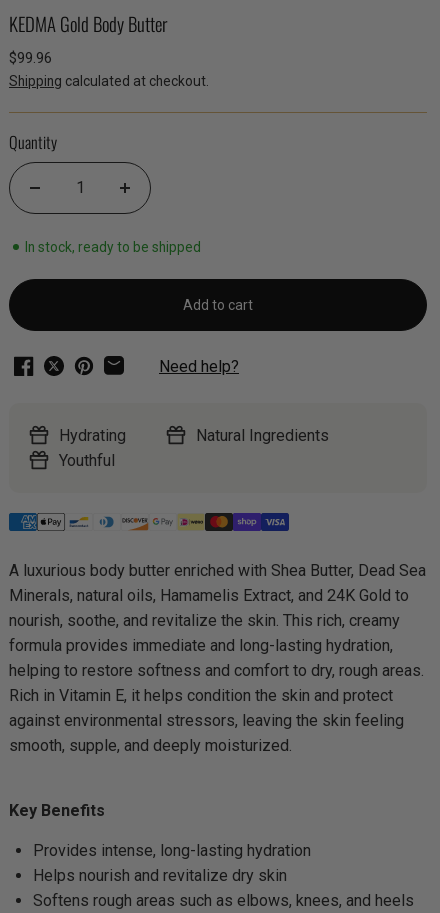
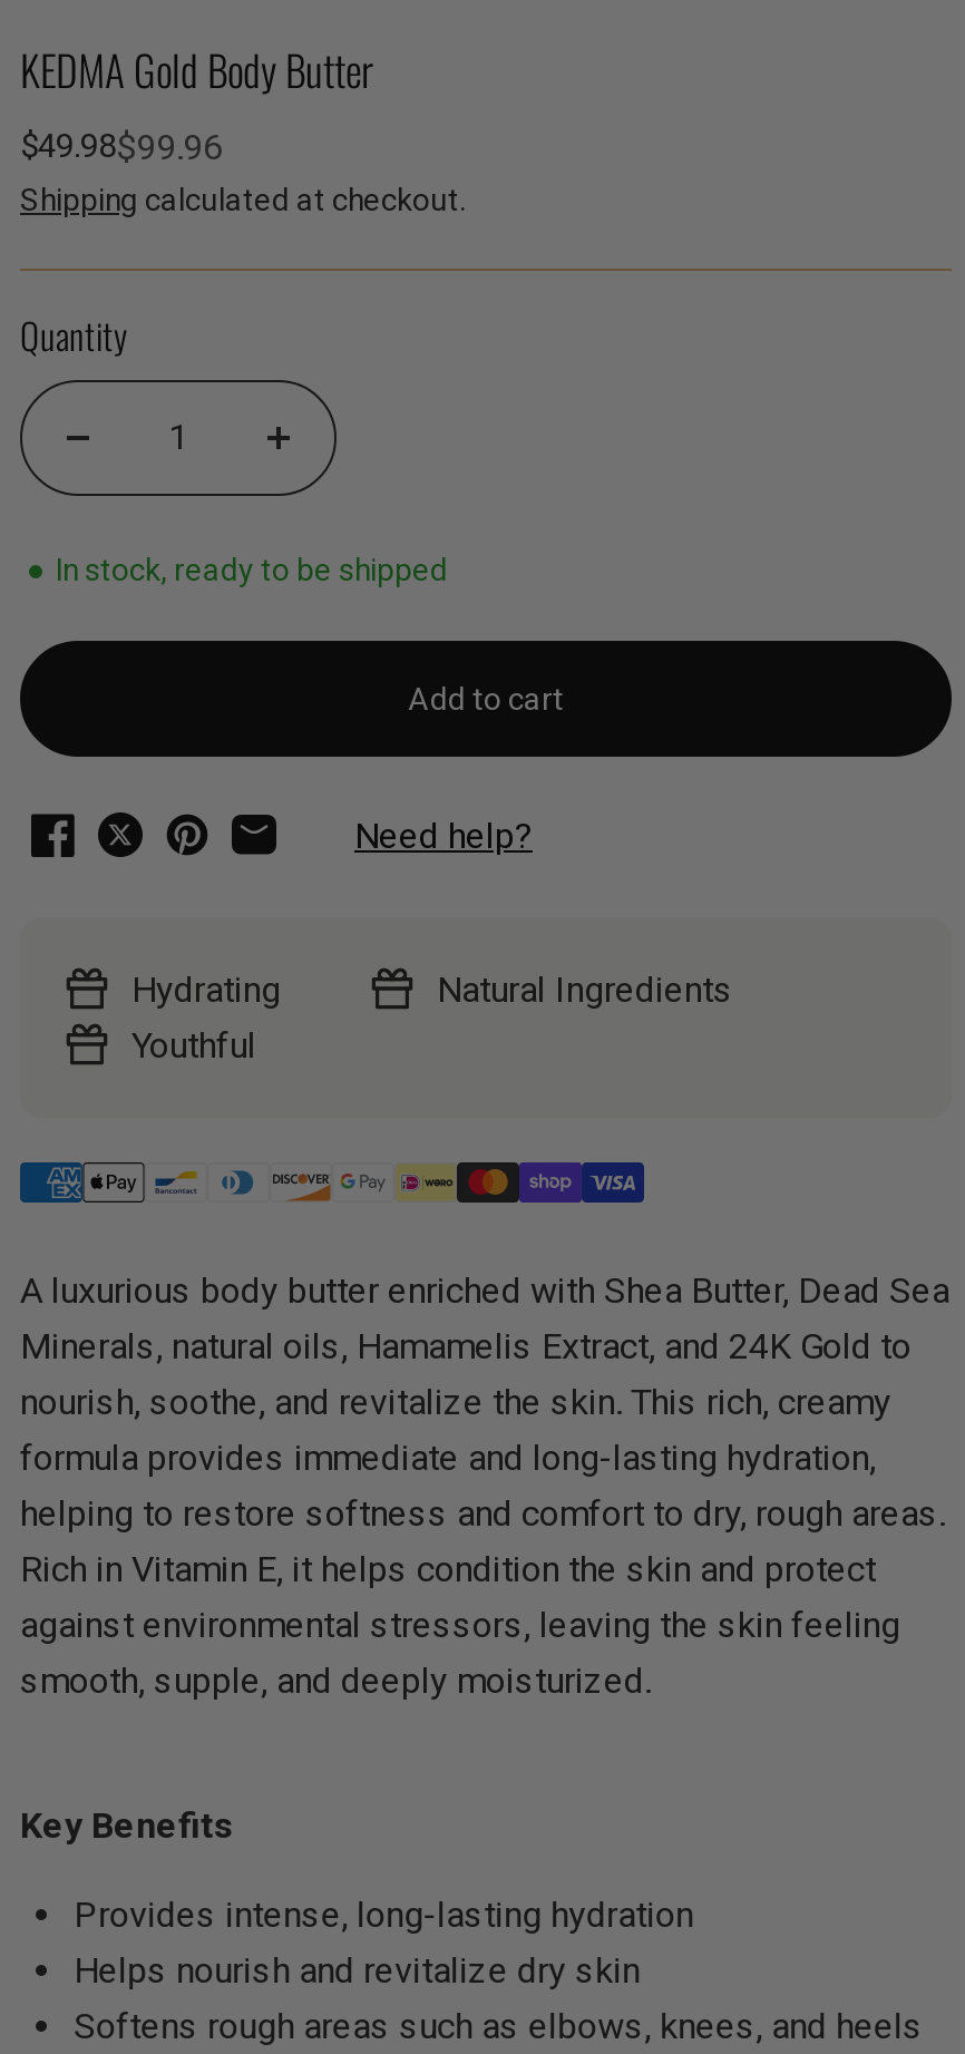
- $99.96
+ $49.98$99.96
